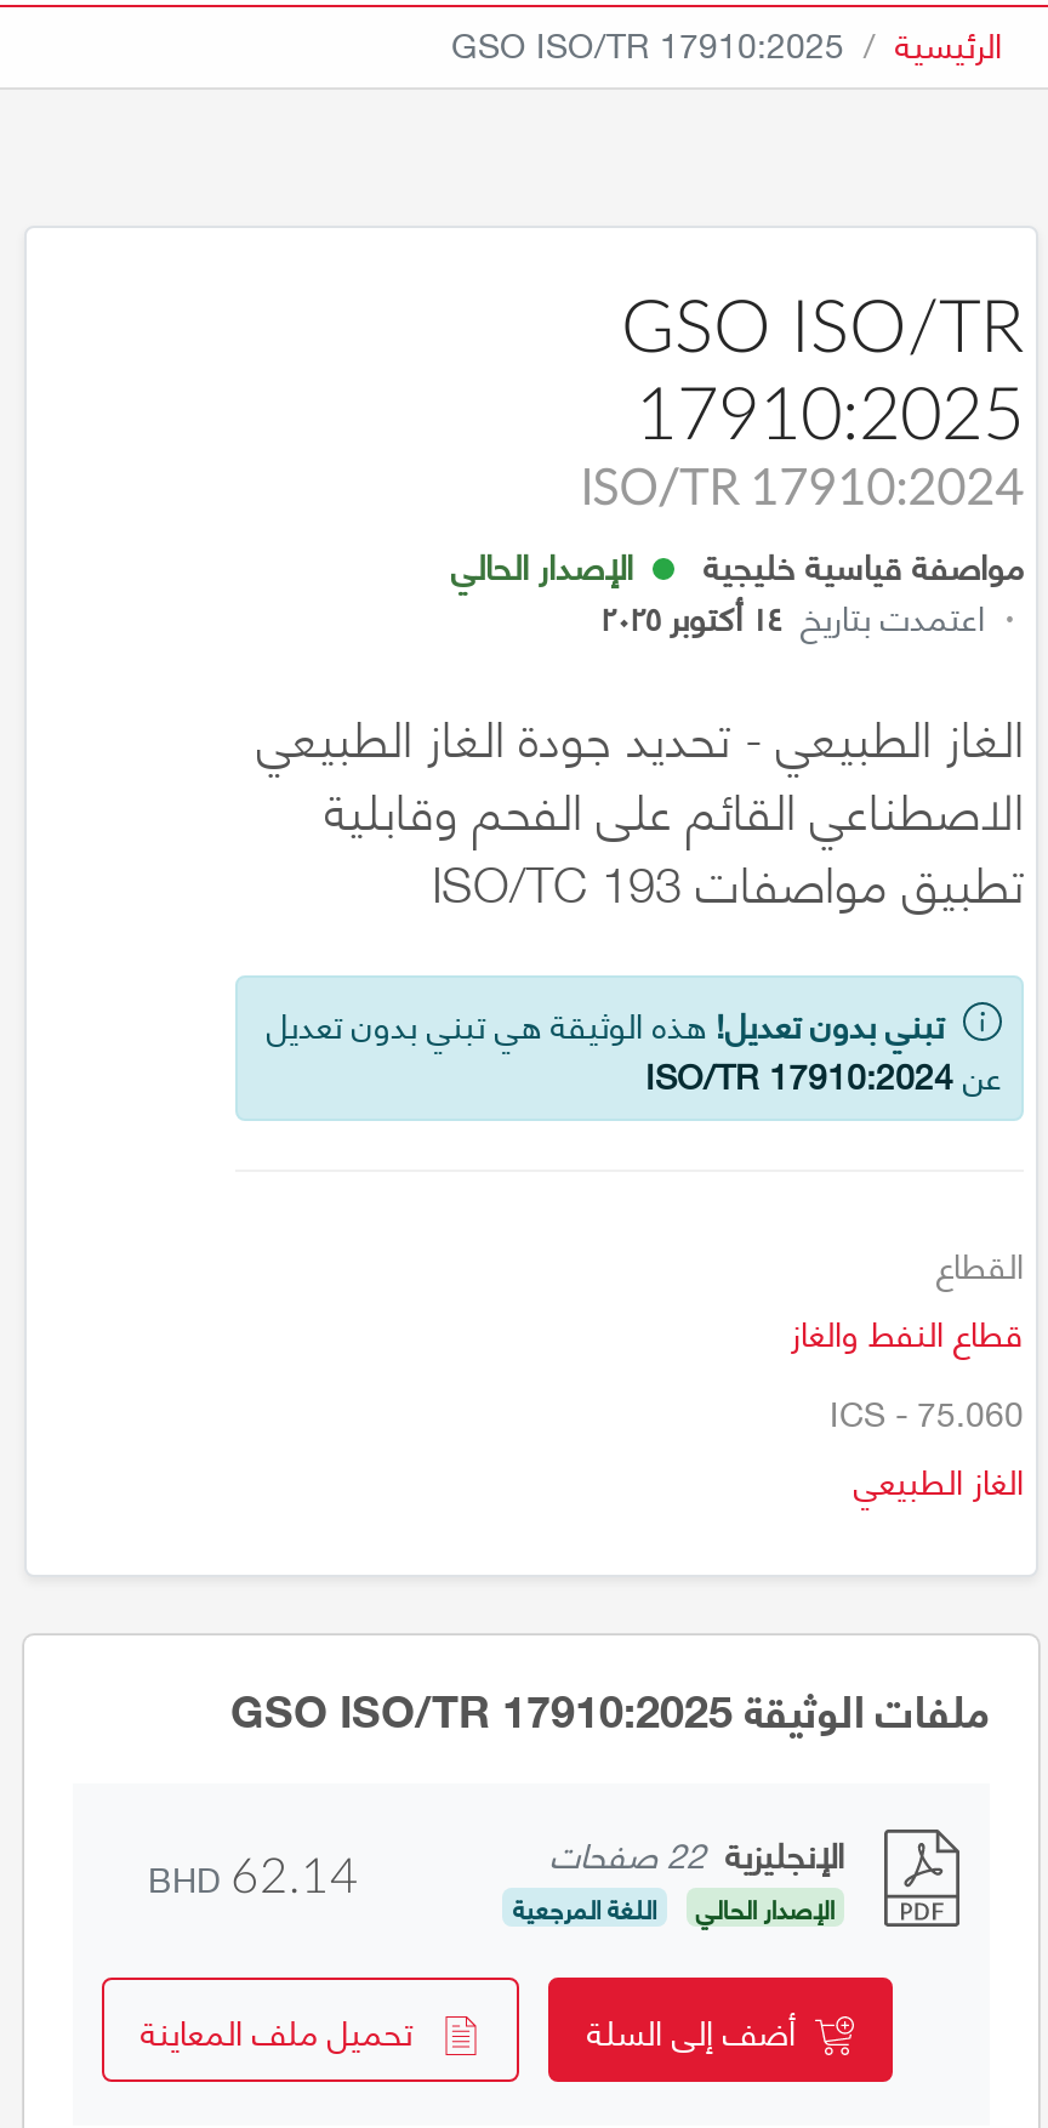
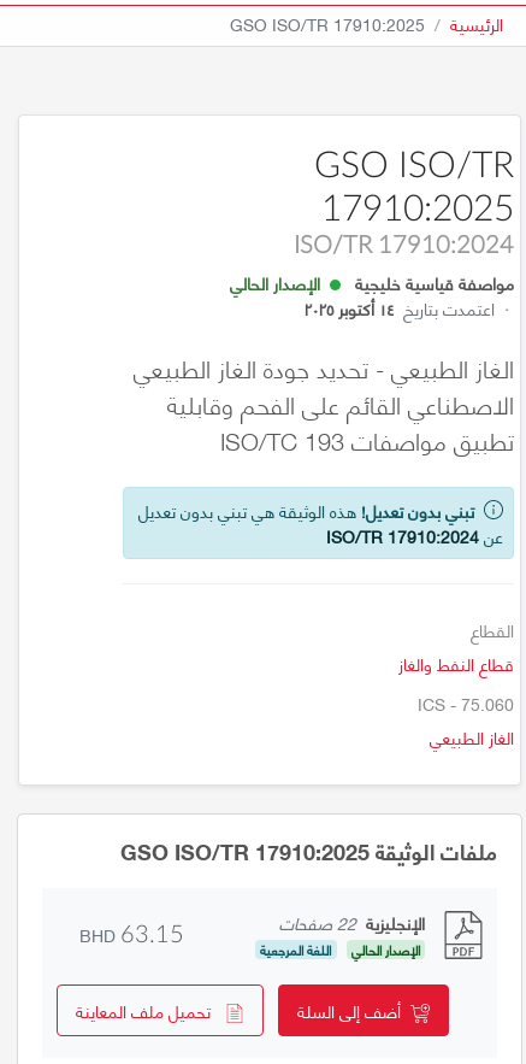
- BHD 62.14
+ BHD 63.15
